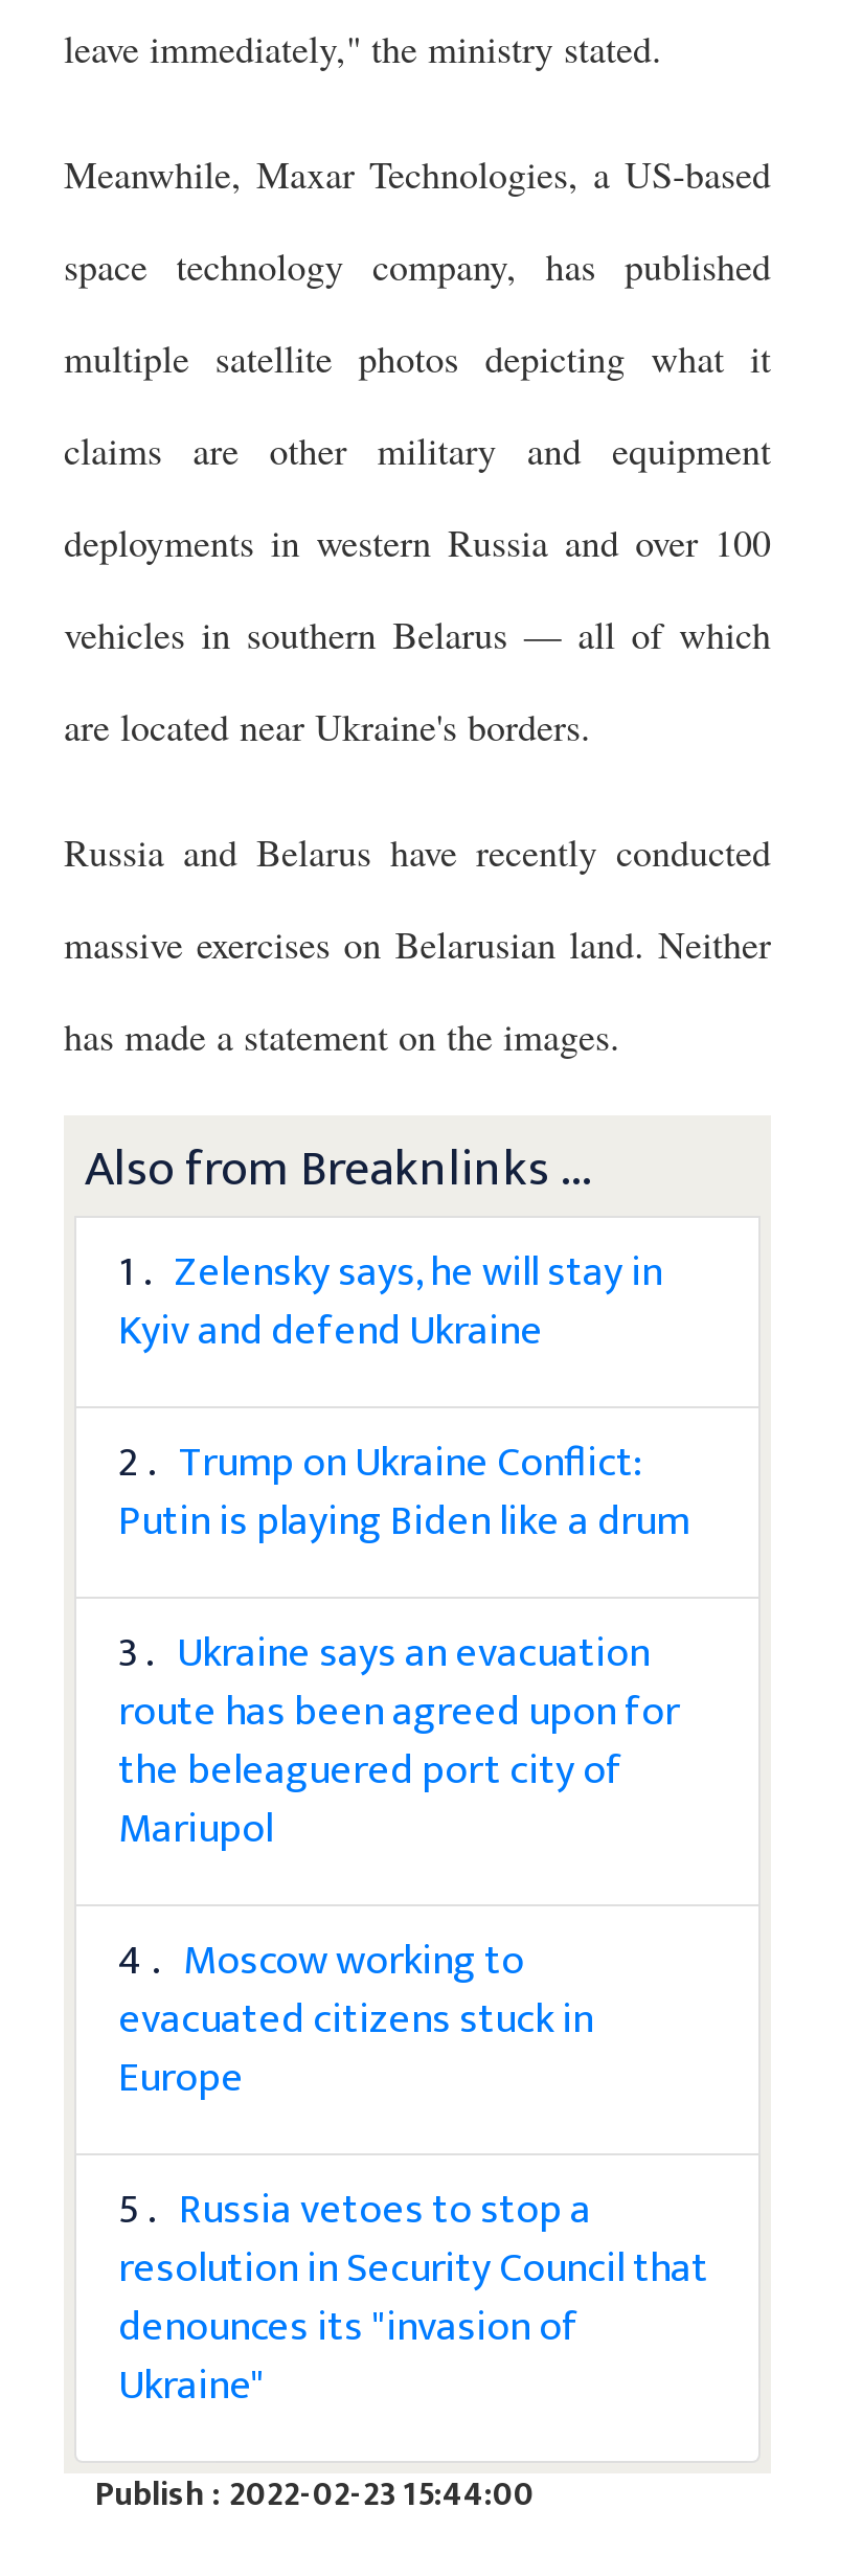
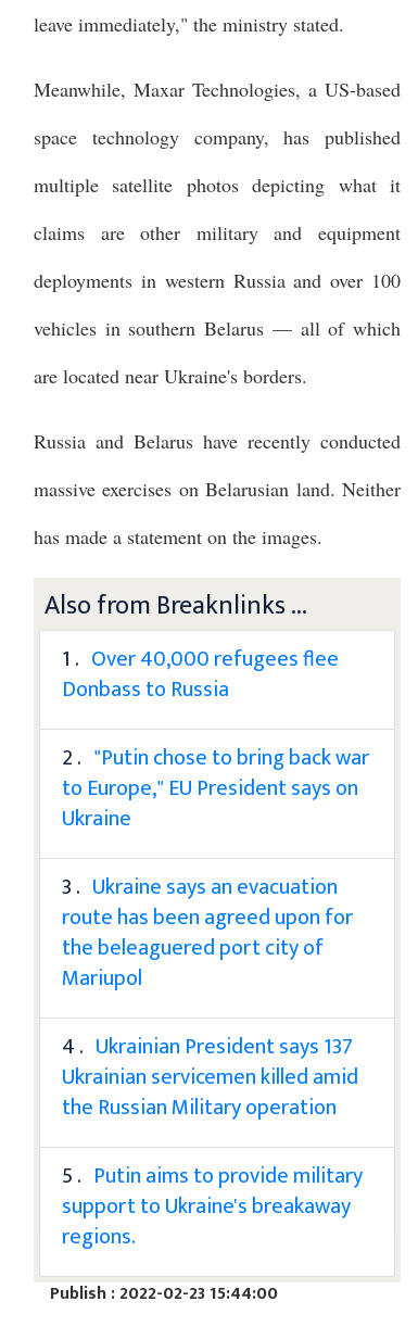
- 1 . Zelensky says, he will stay in
- Kyiv and defend Ukraine
+ 1 . Over 40,000 refugees flee
+ Donbass to Russia

- 2 . Trump on Ukraine Conflict:
- Putin is playing Biden like a drum
+ 2 . "Putin chose to bring back war
+ to Europe," EU President says on
+ Ukraine

moved down: 3 . Ukraine says an evacuation | route has been agreed upon for | the beleaguered port city of | Mariupol

- 4 . Moscow working to
- evacuated citizens stuck in
- Europe
+ 4 . Ukrainian President says 137
+ Ukrainian servicemen killed amid
+ the Russian Military operation

- 5 . Russia vetoes to stop a
- resolution in Security Council that
- denounces its "invasion of
- Ukraine"
+ 5 . Putin aims to provide military
+ support to Ukraine's breakaway
+ regions.
